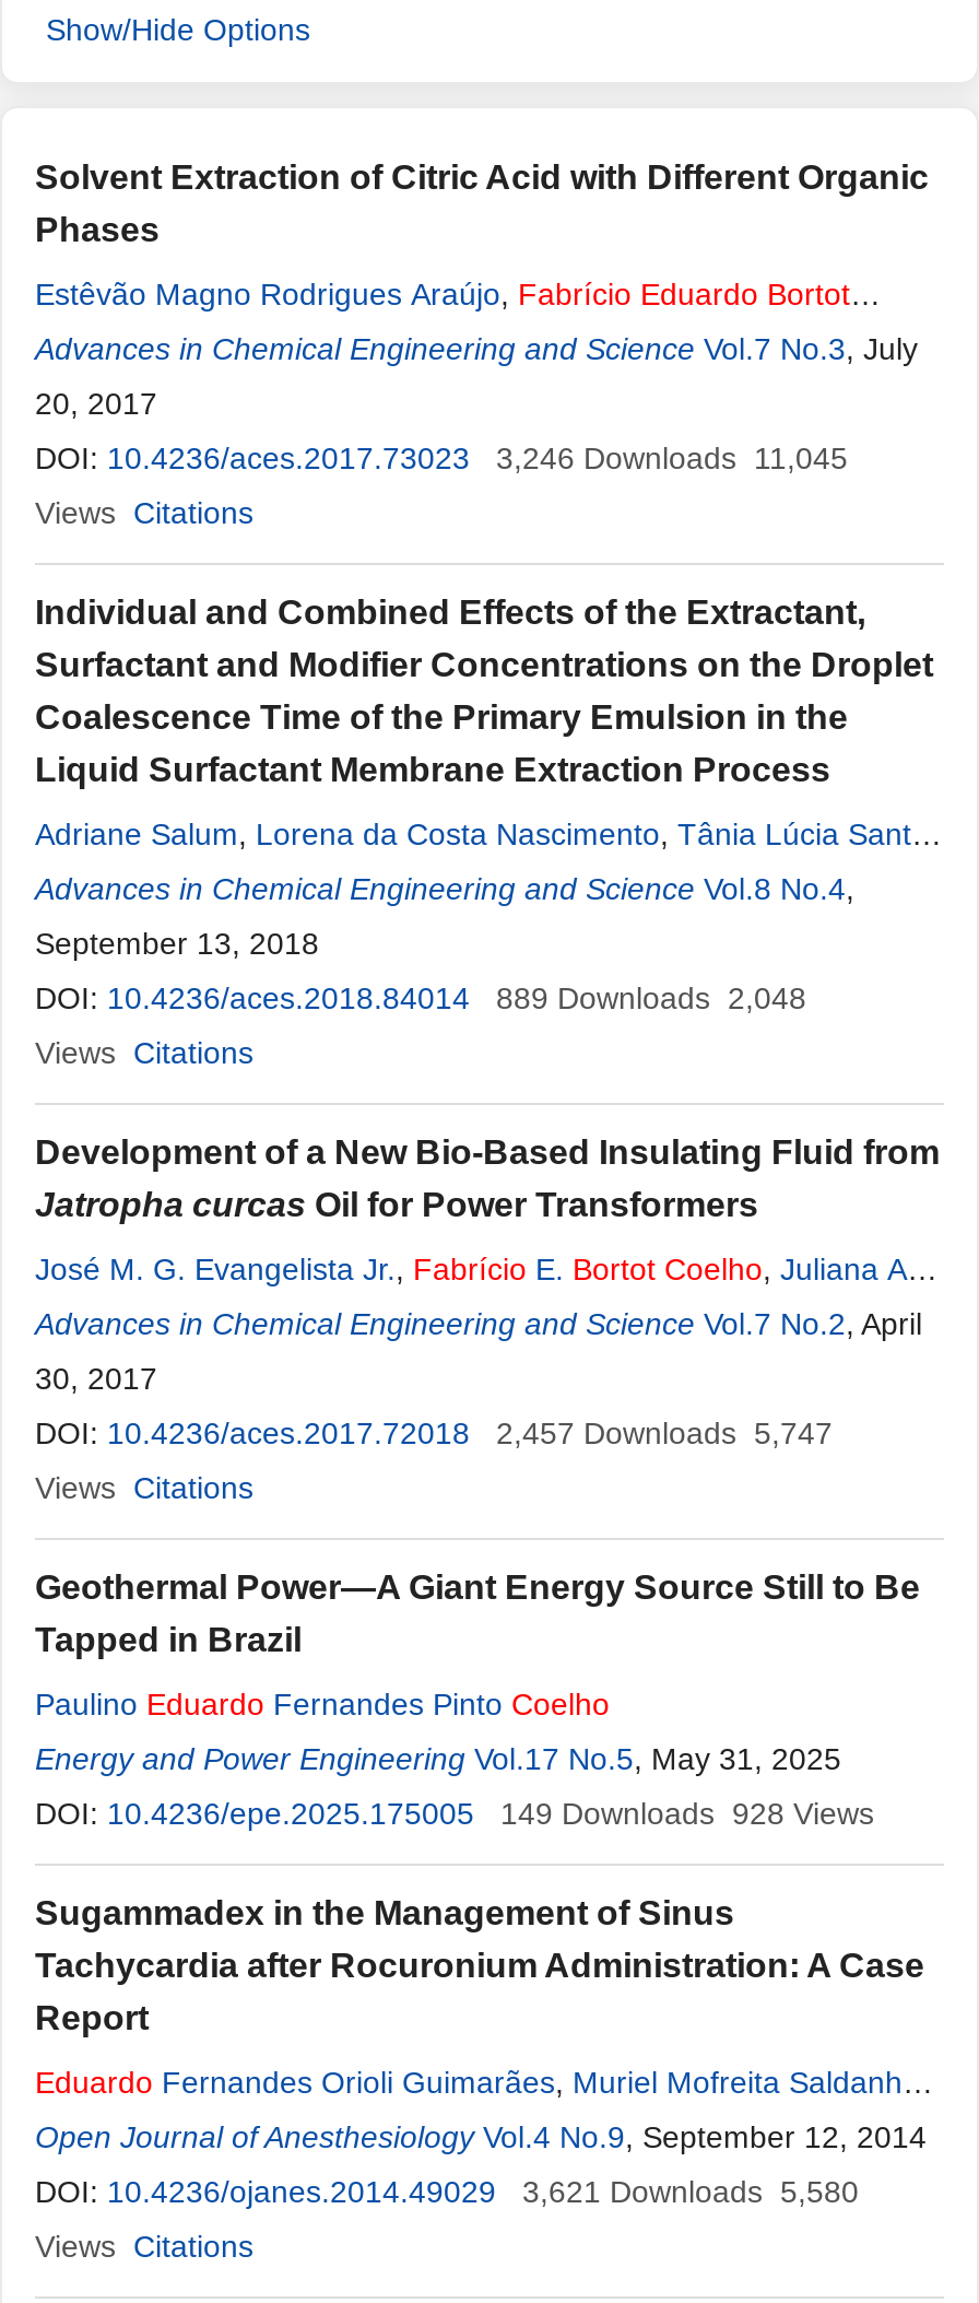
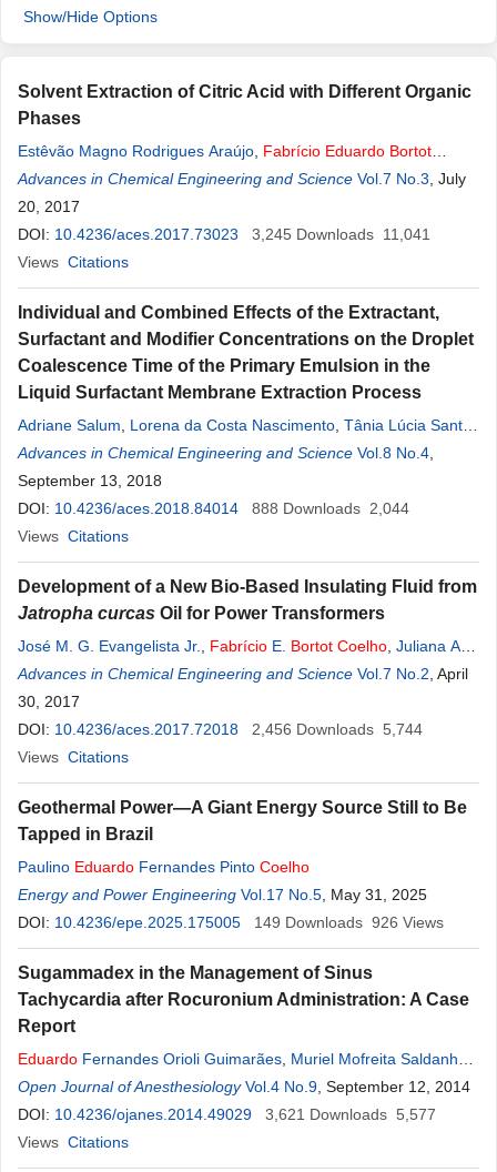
- DOI: 10.4236/aces.2017.73023 3,246 Downloads 11,045
+ DOI: 10.4236/aces.2017.73023 3,245 Downloads 11,041

- 889 Downloads 2,048
+ 888 Downloads 2,044

- DOI: 10.4236/aces.2017.72018 2,457 Downloads 5,747
+ DOI: 10.4236/aces.2017.72018 2,456 Downloads 5,744

- 149 Downloads 928 Views
+ 149 Downloads 926 Views

- 3,621 Downloads 5,580
+ 3,621 Downloads 5,577
